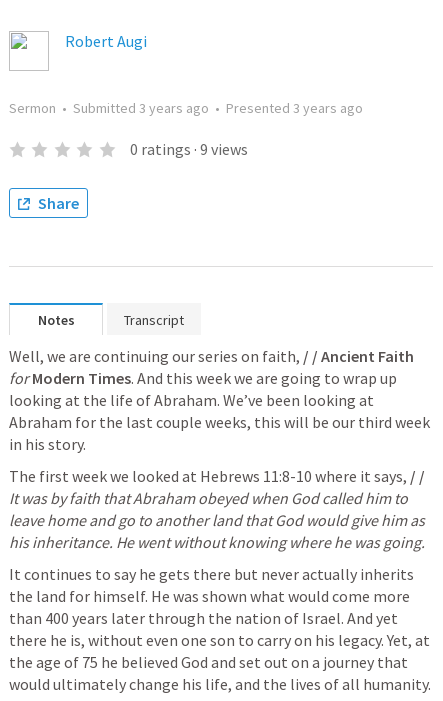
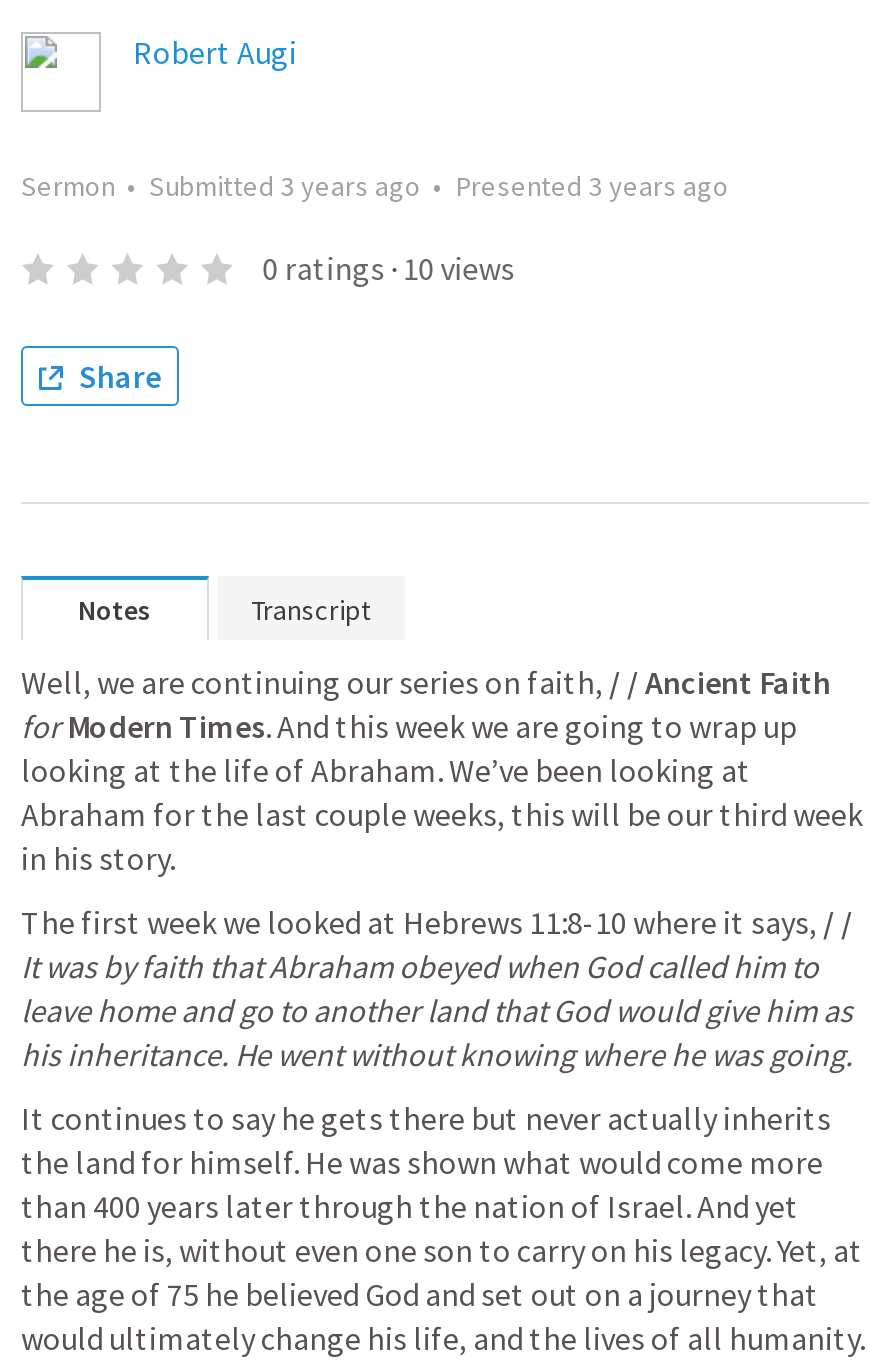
- 0 ratings · 9 views
+ 0 ratings · 10 views
